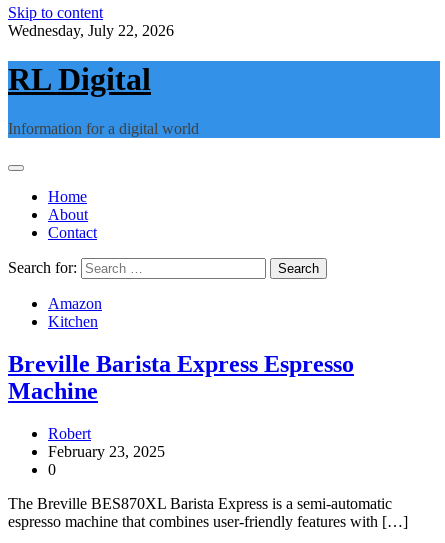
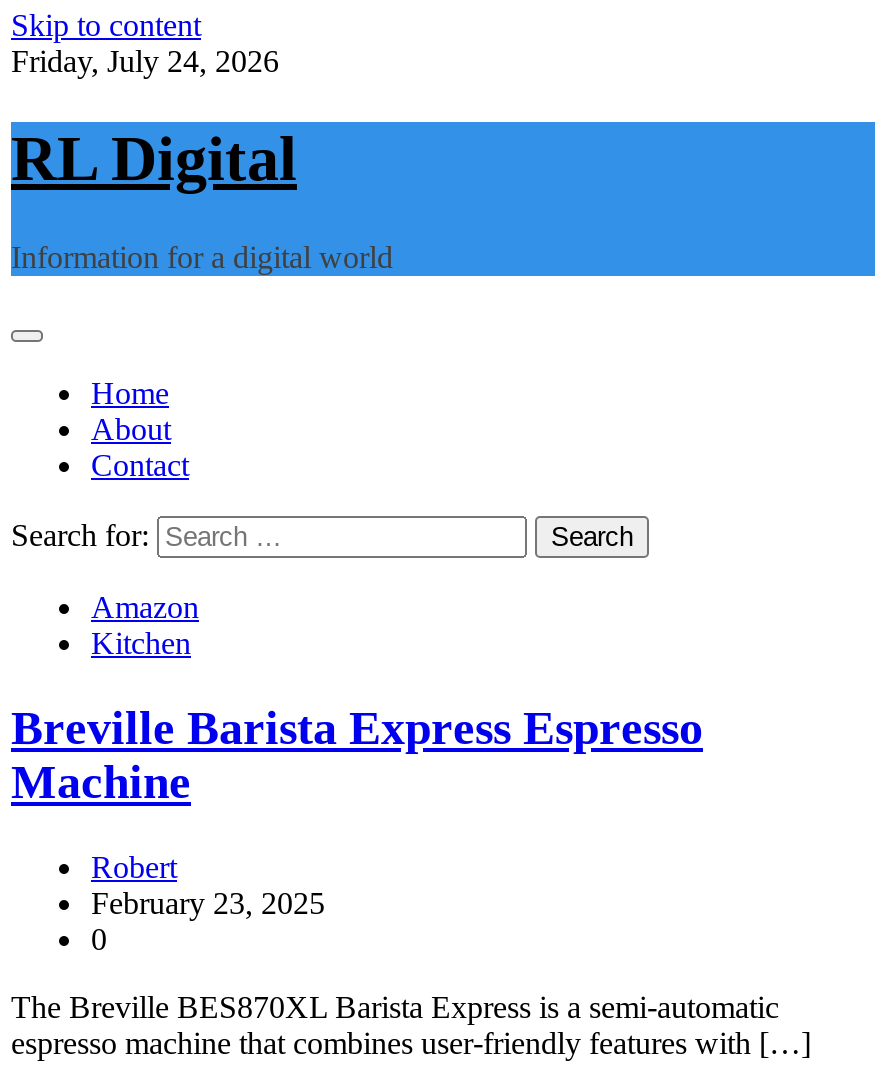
- Wednesday, July 22, 2026
+ Friday, July 24, 2026
